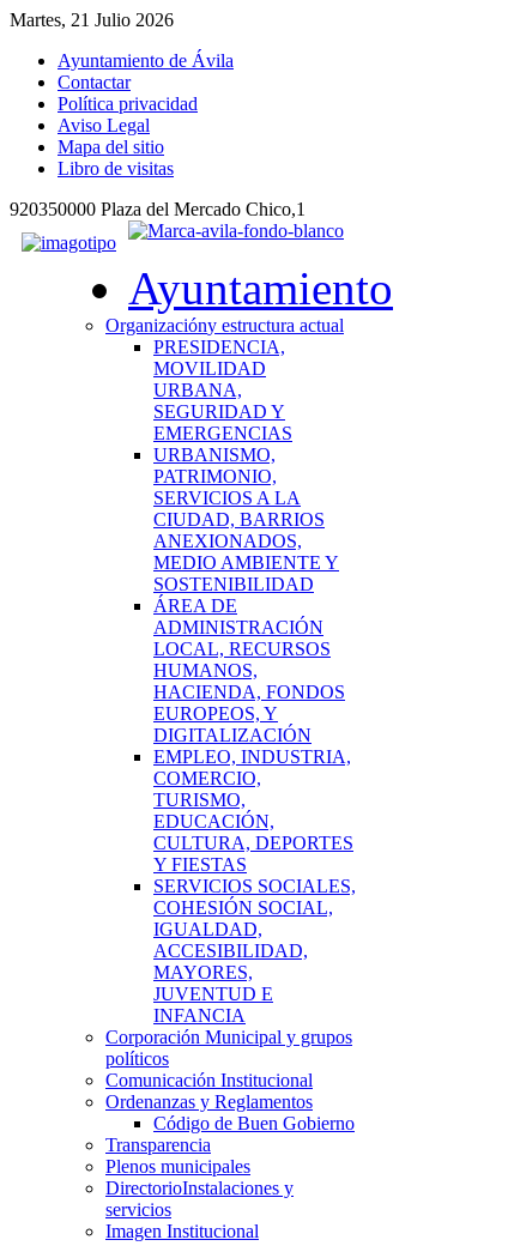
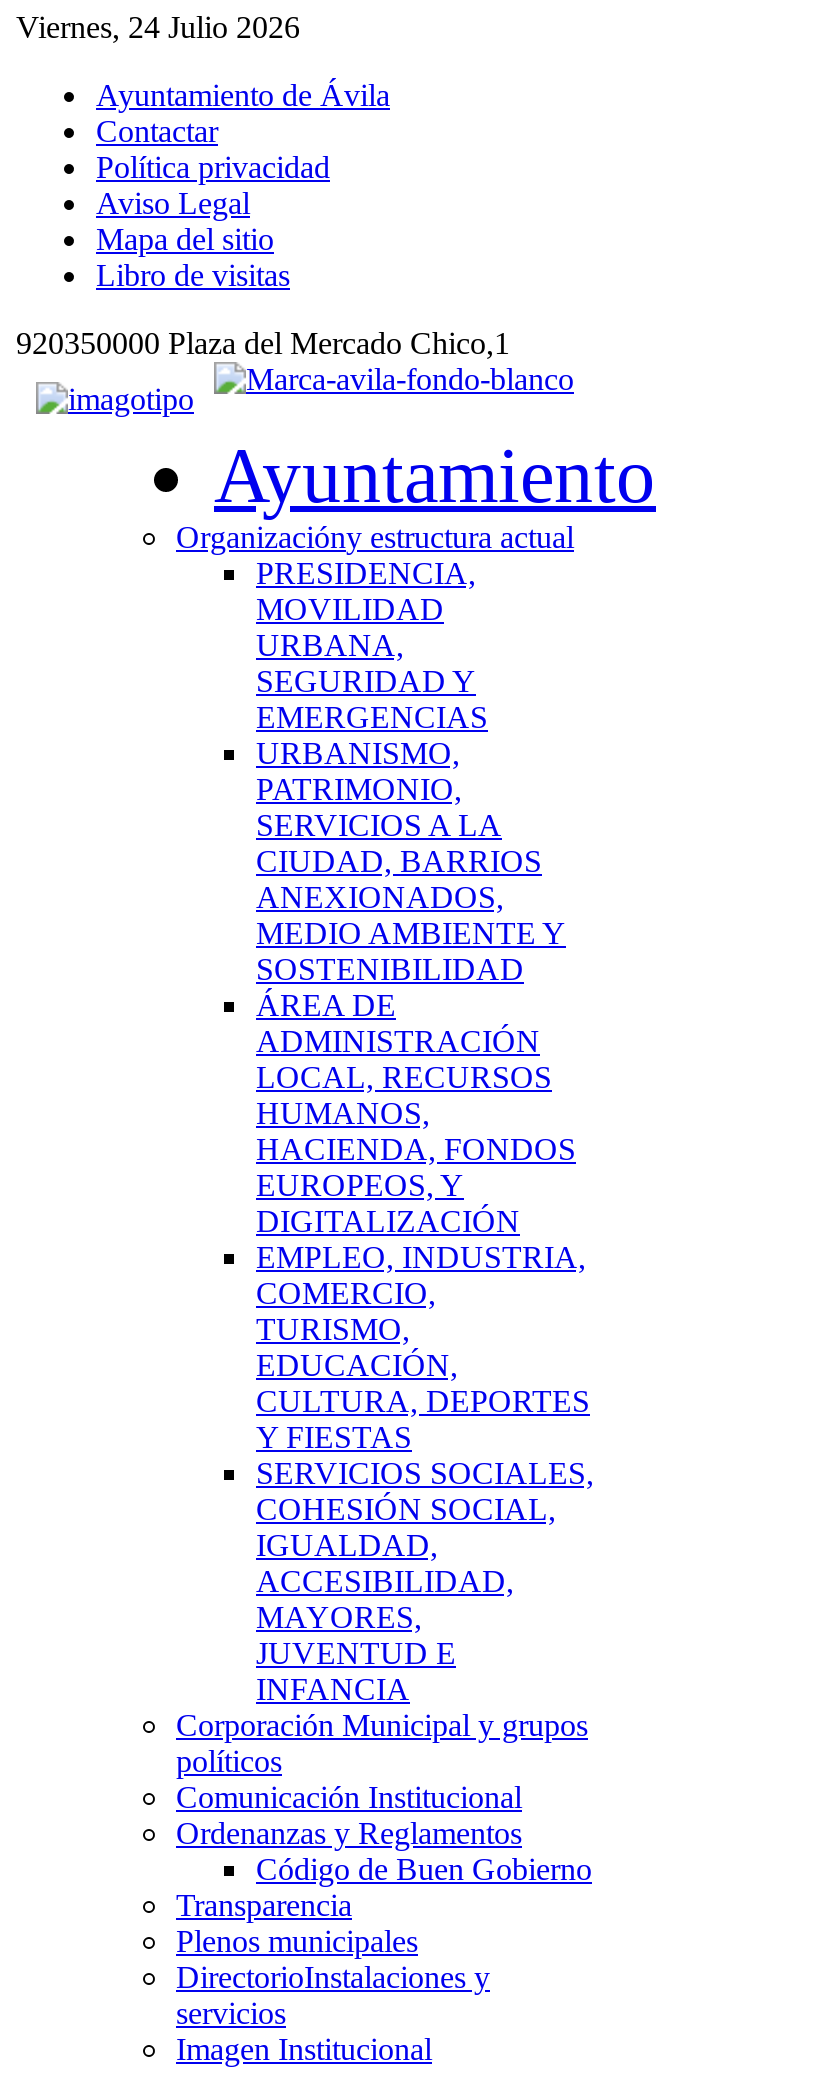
- Martes, 21 Julio 2026
+ Viernes, 24 Julio 2026
